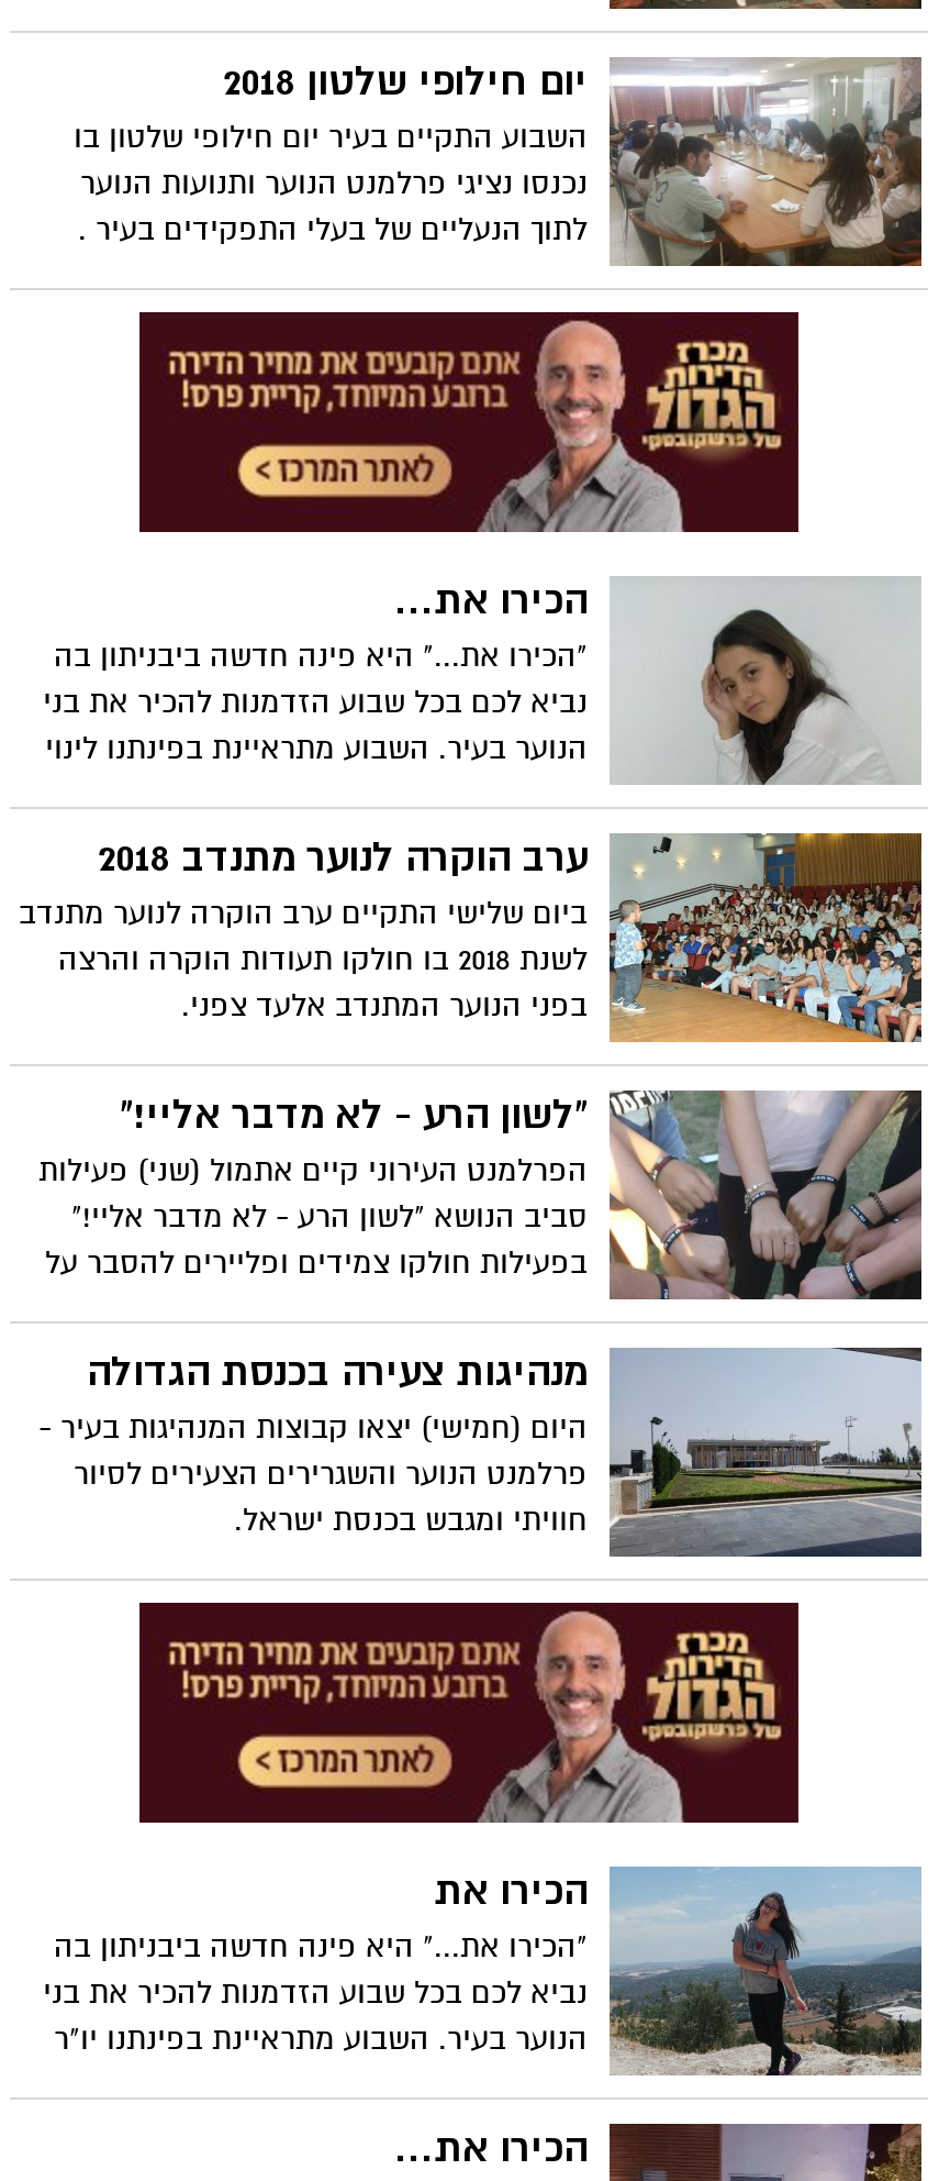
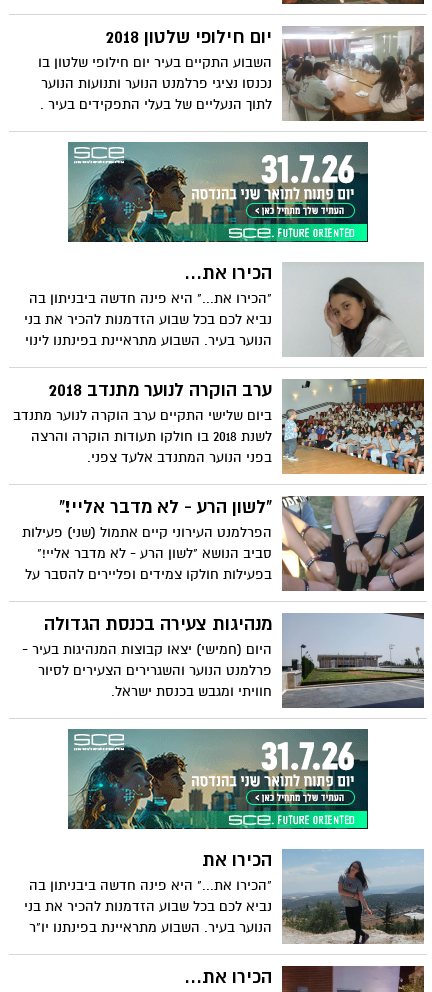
- [image]
+ [image]

- [image]
+ [image]
